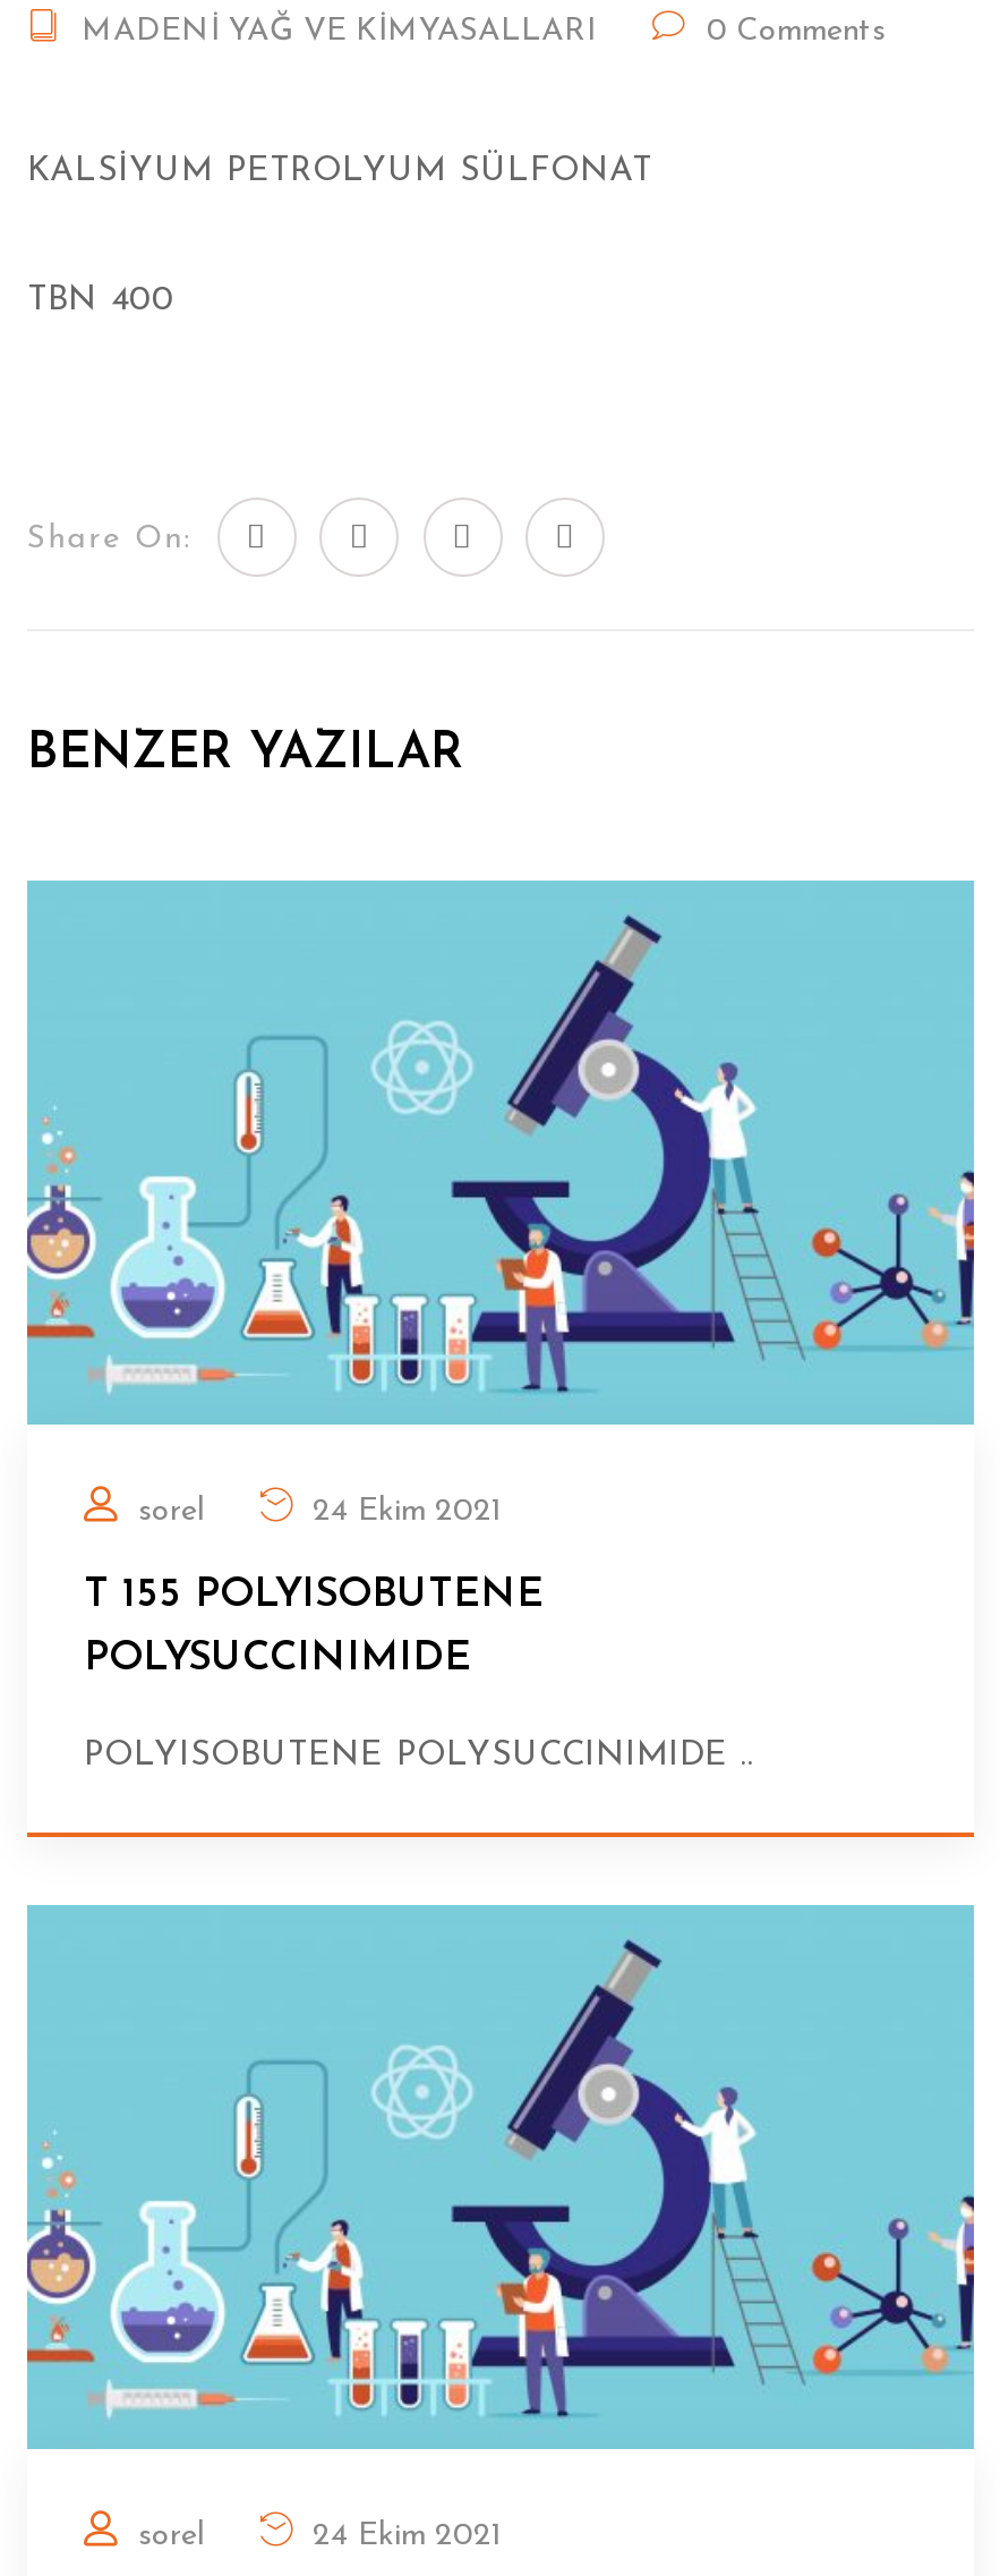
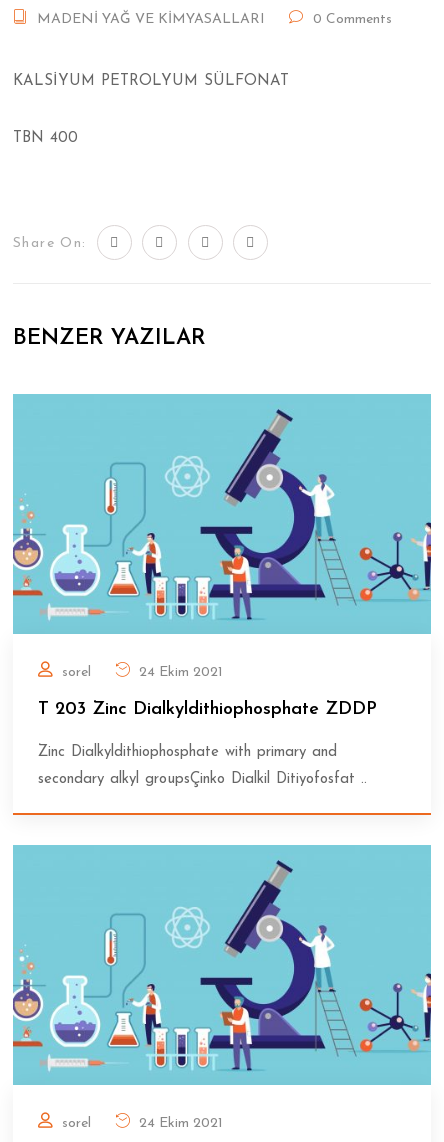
- T 155 POLYISOBUTENE
+ T 203 Zinc Dialkyldithiophosphate ZDDP

- POLYSUCCINIMIDE
+ Zinc Dialkyldithiophosphate with primary and

- POLYISOBUTENE POLYSUCCINIMIDE ..
+ secondary alkyl groupsÇinko Dialkil Ditiyofosfat ..
